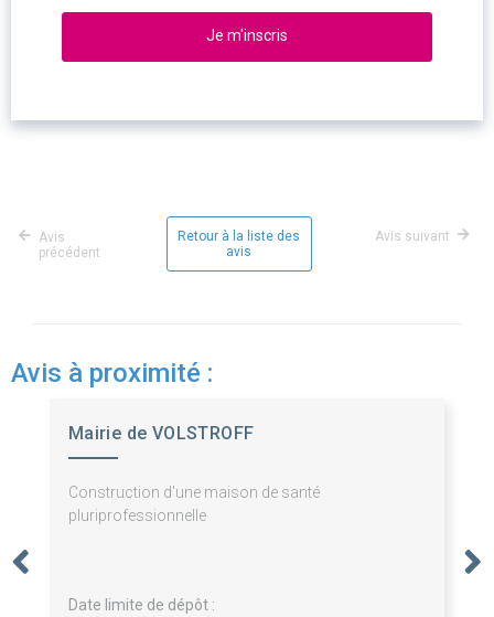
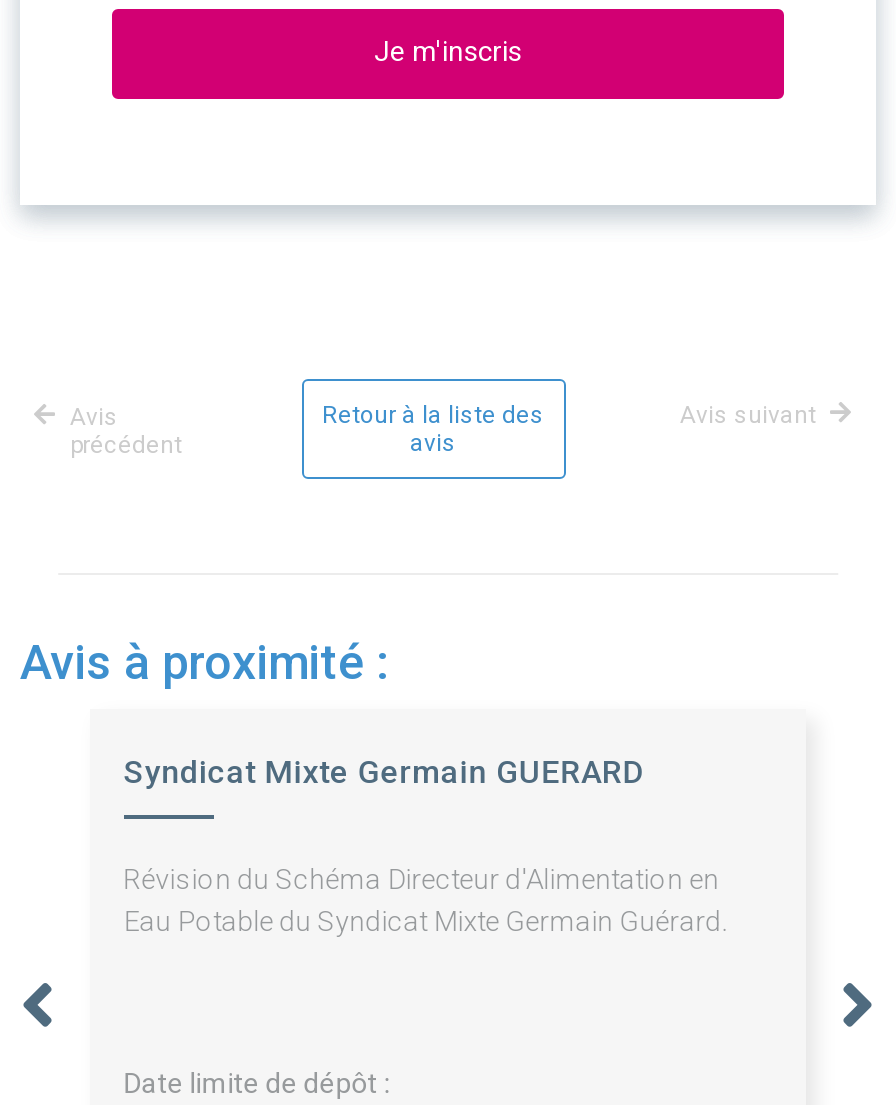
- Mairie de VOLSTROFF
+ Syndicat Mixte Germain GUERARD

- Construction d'une maison de santé
- pluriprofessionnelle
+ Révision du Schéma Directeur d'Alimentation en
+ Eau Potable du Syndicat Mixte Germain Guérard.
